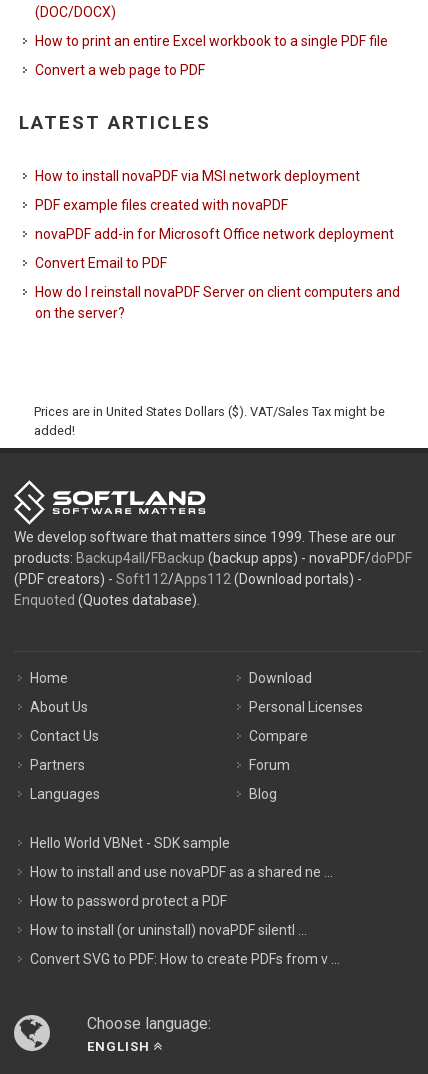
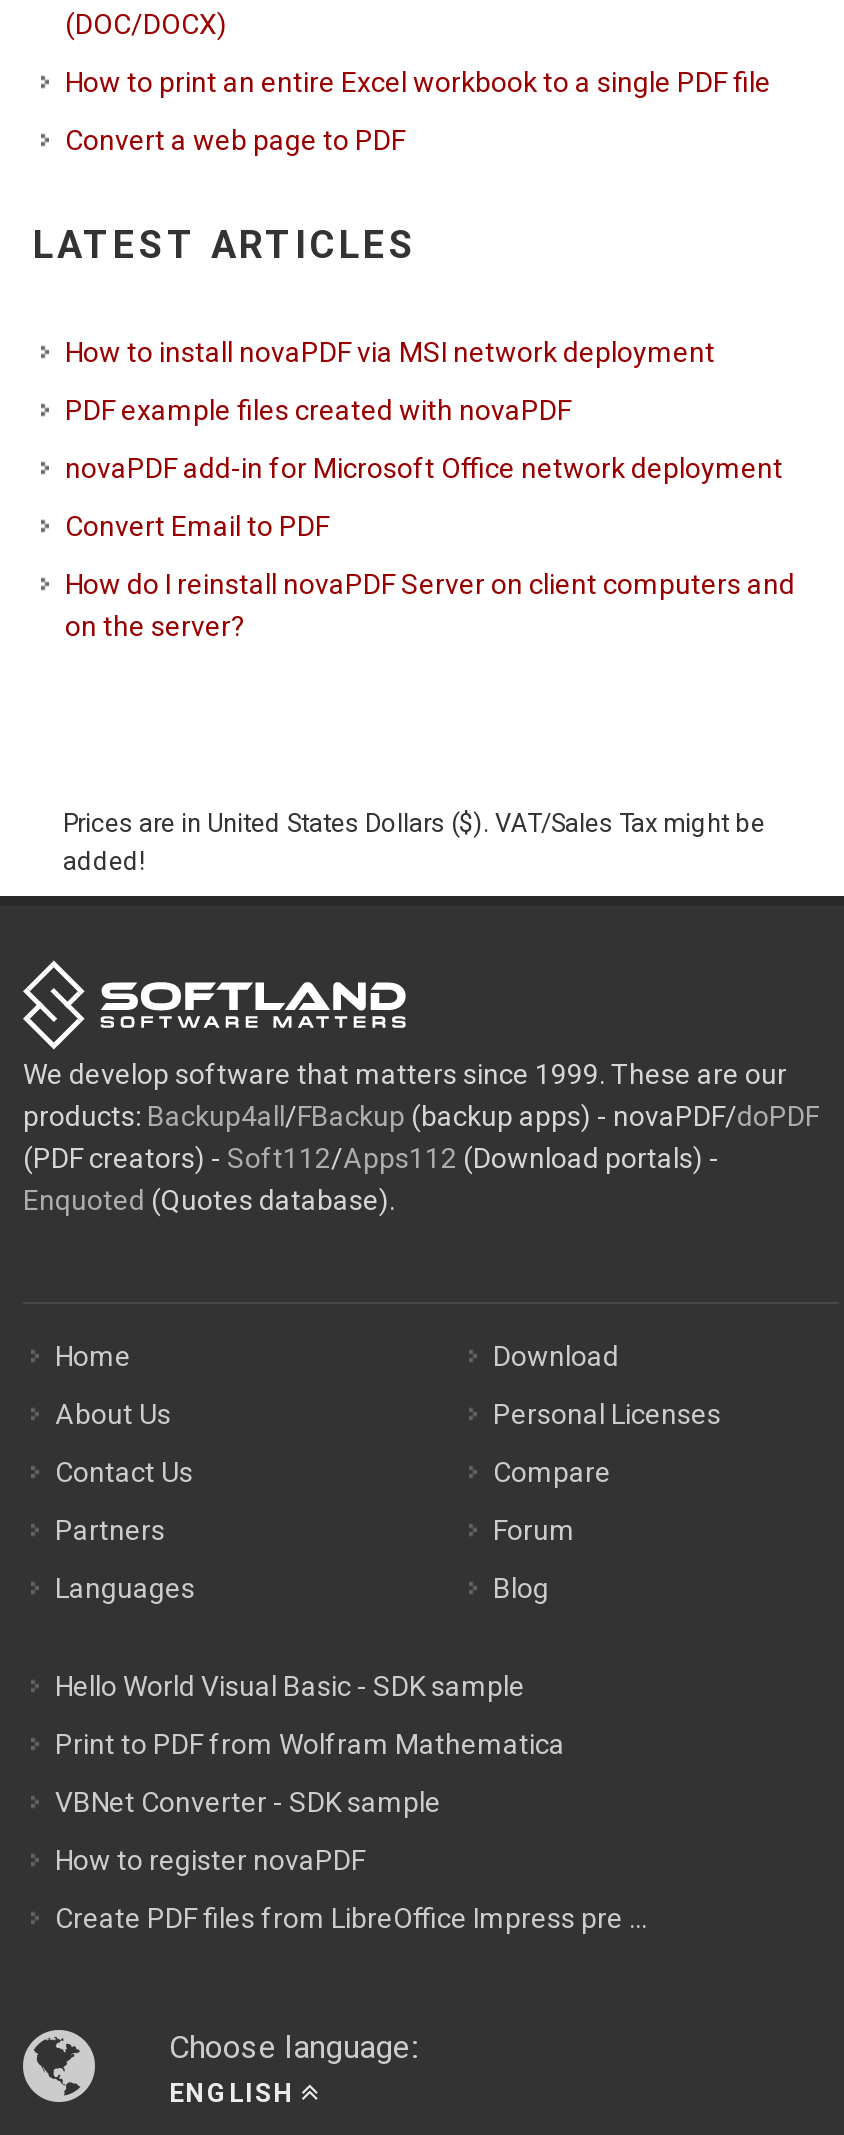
- Hello World VBNet - SDK sample
+ Hello World Visual Basic - SDK sample

- How to install and use novaPDF as a shared ne ...
+ Print to PDF from Wolfram Mathematica

- How to password protect a PDF
+ VBNet Converter - SDK sample

- How to install (or uninstall) novaPDF silentl ...
+ How to register novaPDF

- Convert SVG to PDF: How to create PDFs from v ...
+ Create PDF files from LibreOffice Impress pre ...
